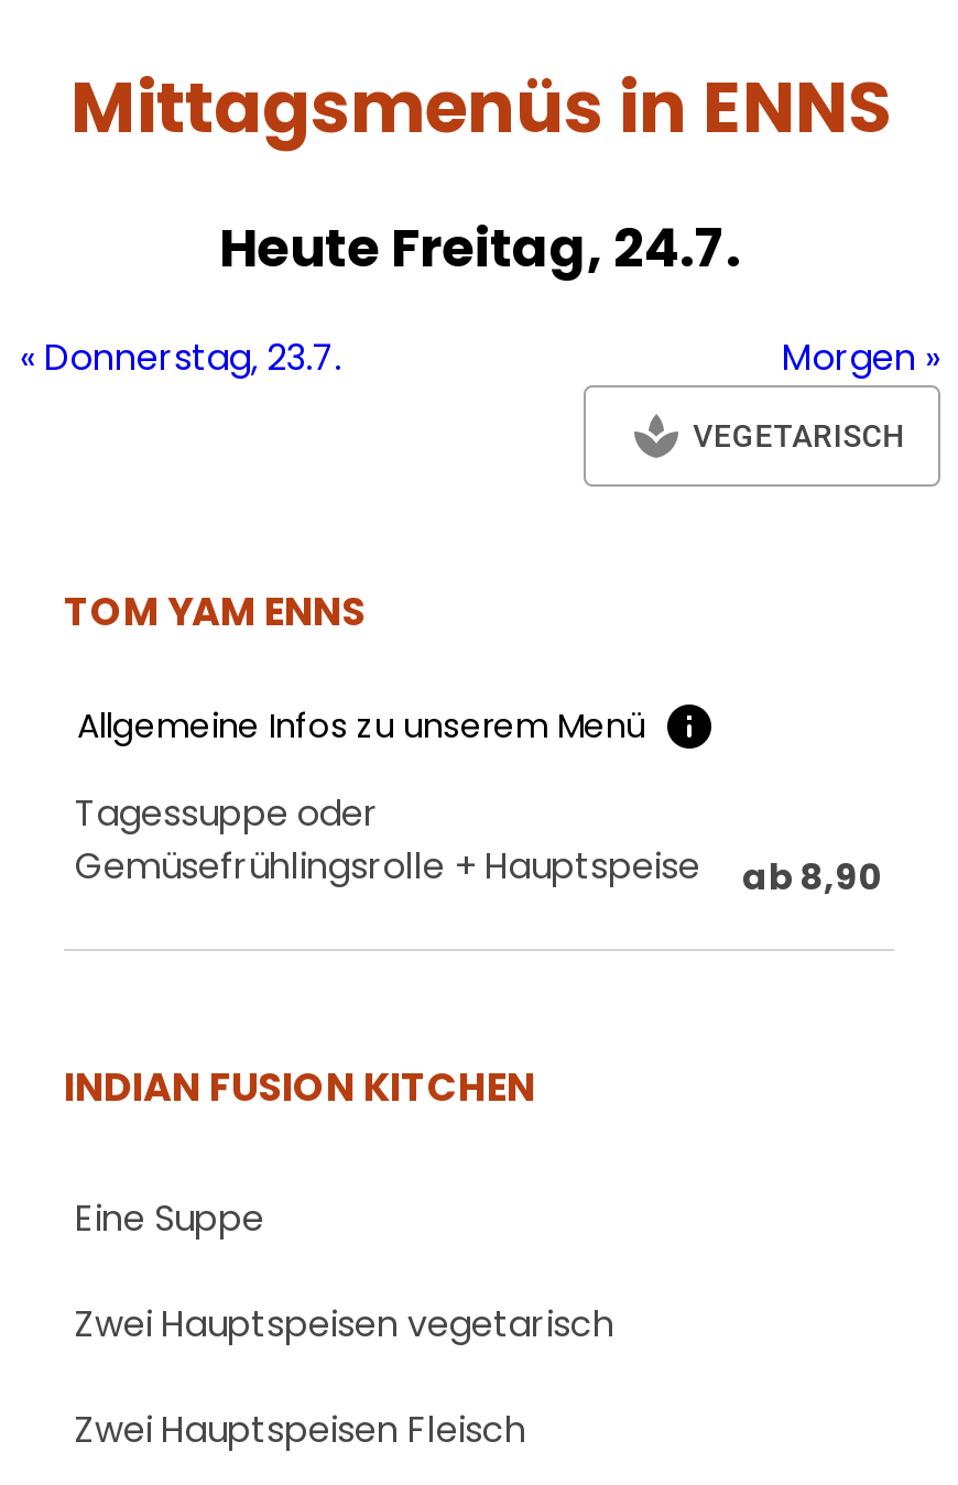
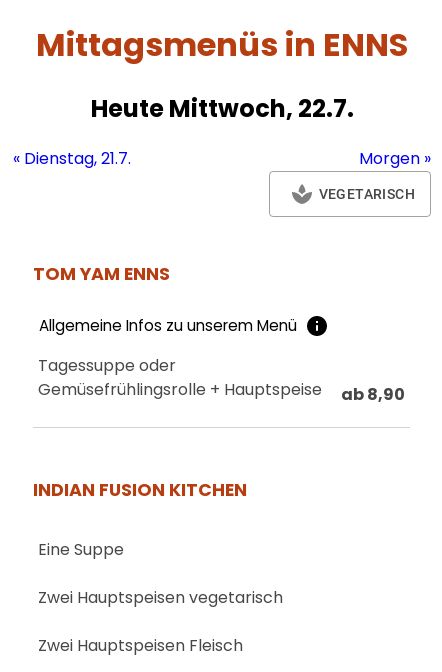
- Heute Freitag, 24.7.
+ Heute Mittwoch, 22.7.

- «Donnerstag, 23.7.
+ «Dienstag, 21.7.
